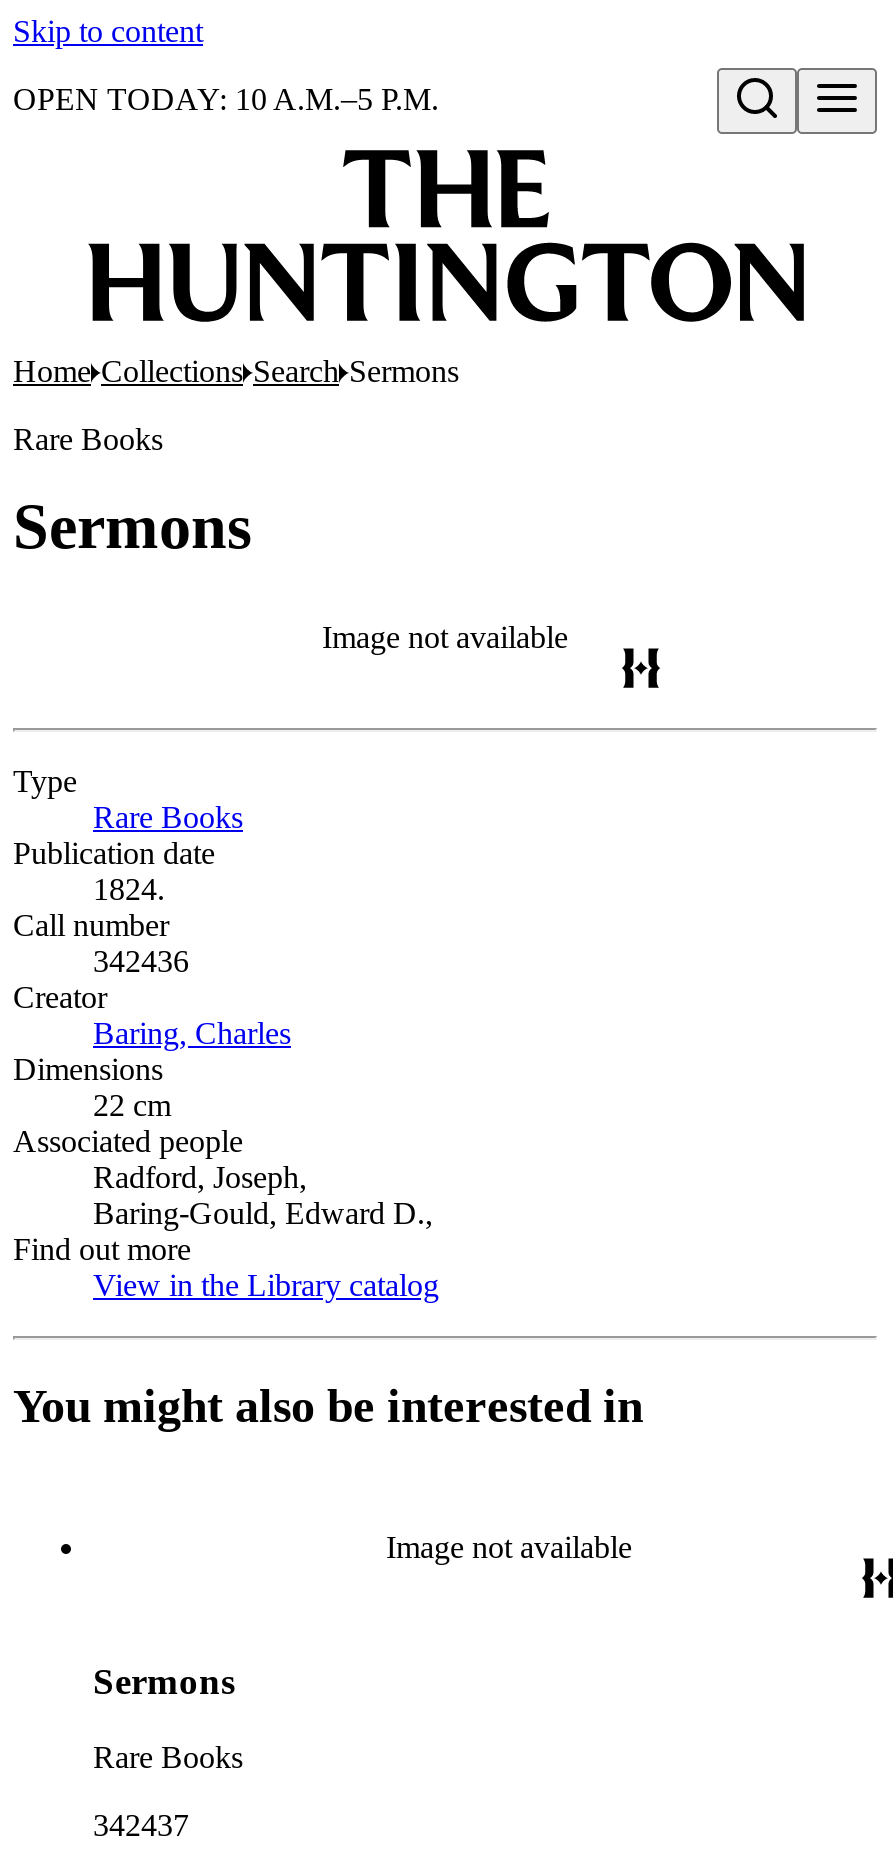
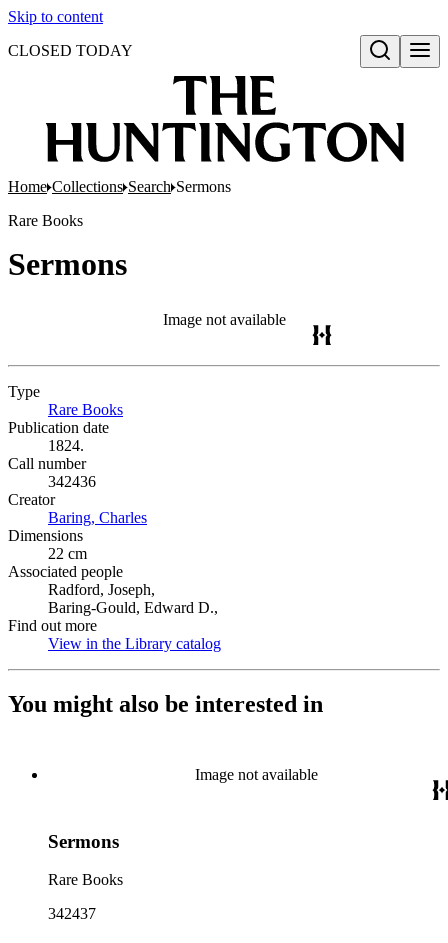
- OPEN TODAY: 10 A.M.–5 P.M.
+ CLOSED TODAY
